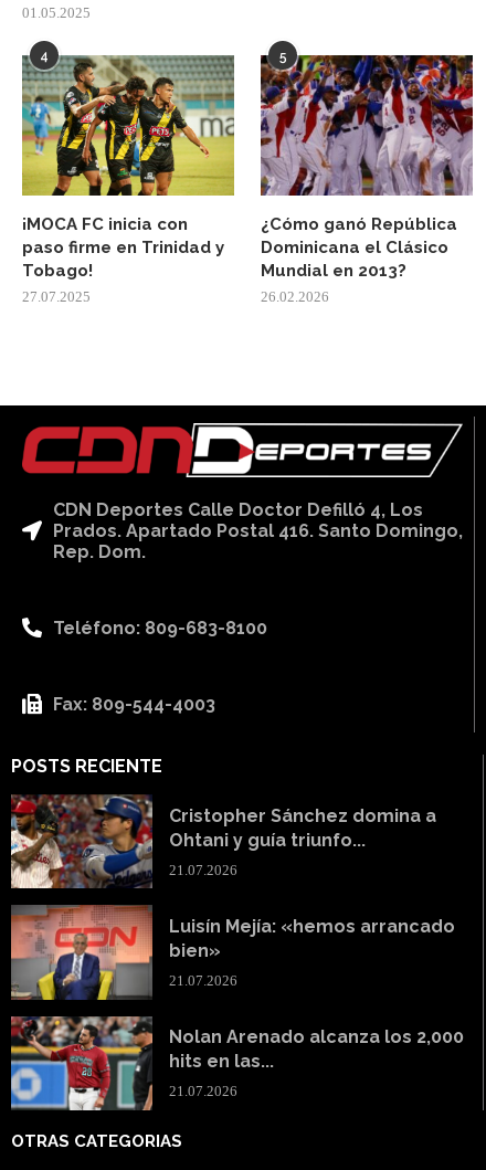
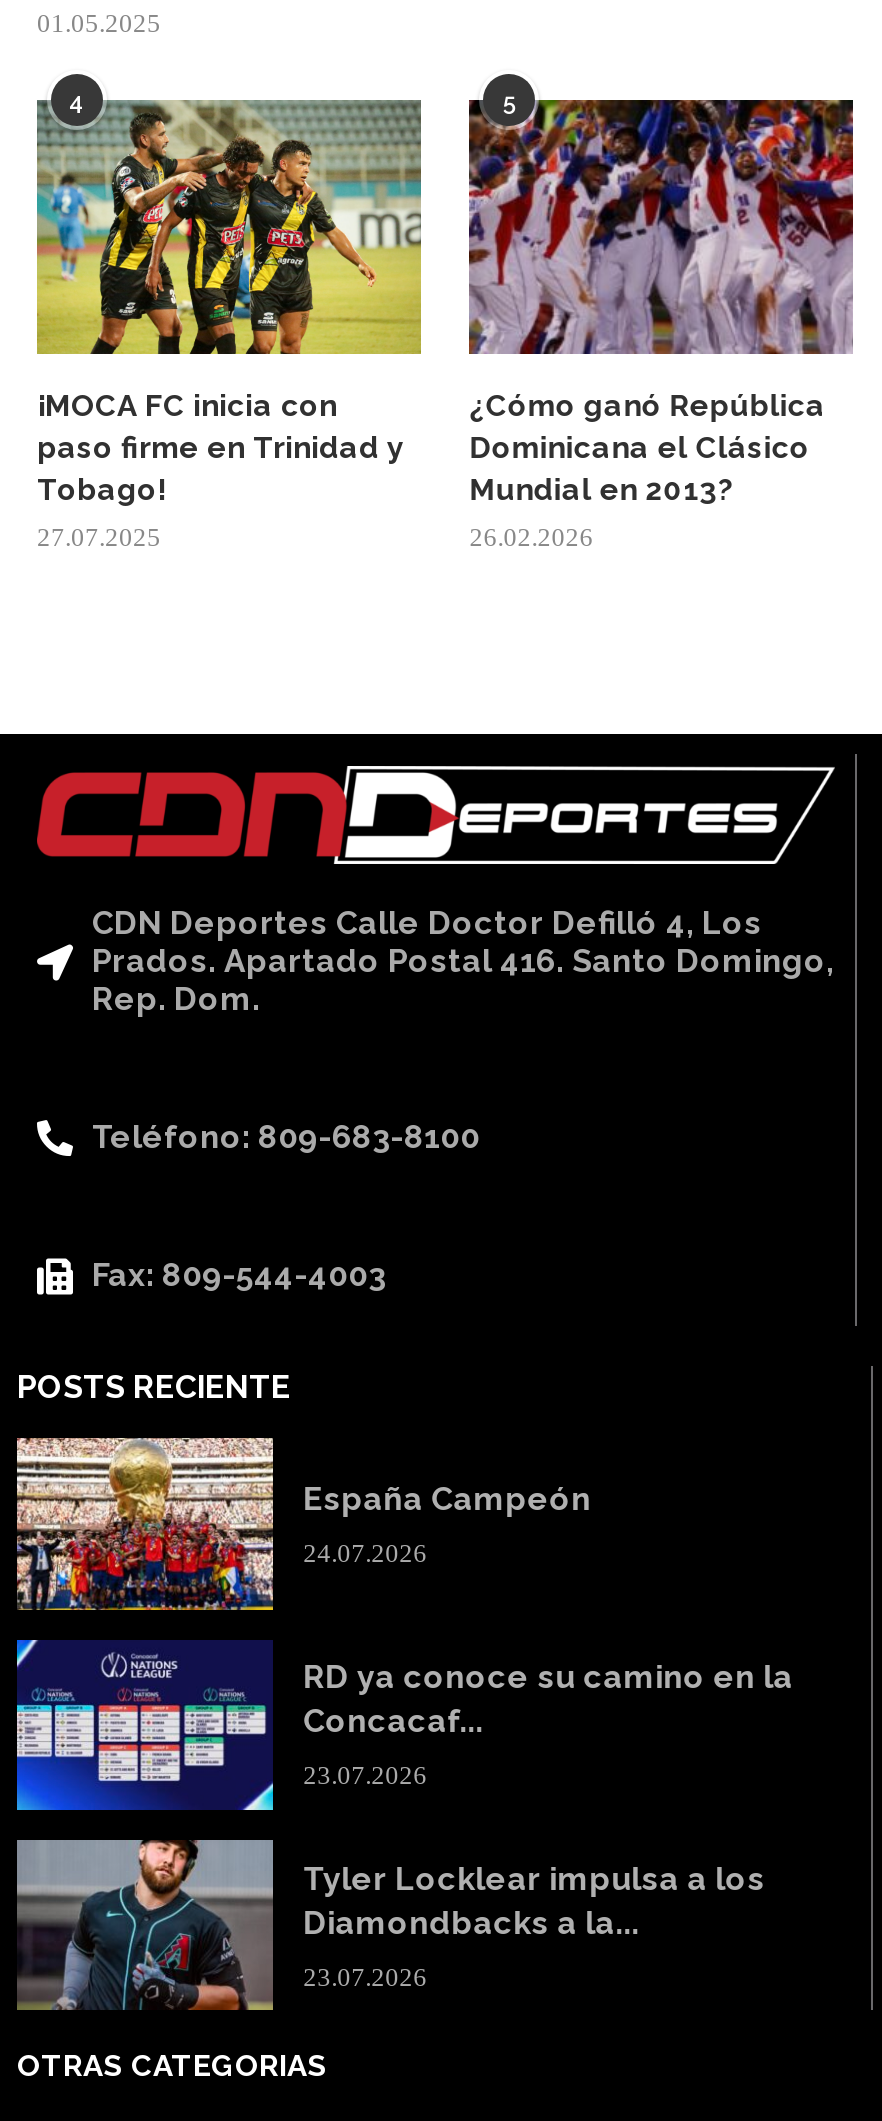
- [image]
- Cristopher Sánchez domina a
- Ohtani y guía triunfo...
+ [image]
+ España Campeón

- 21.07.2026
+ 24.07.2026

- [image]
- Luisín Mejía: «hemos arrancado
- bien»
+ [image]
+ RD ya conoce su camino en la
+ Concacaf...

- 21.07.2026
+ 23.07.2026

- [image]
- Nolan Arenado alcanza los 2,000
- hits en las...
+ [image]
+ Tyler Locklear impulsa a los
+ Diamondbacks a la...

- 21.07.2026
+ 23.07.2026
